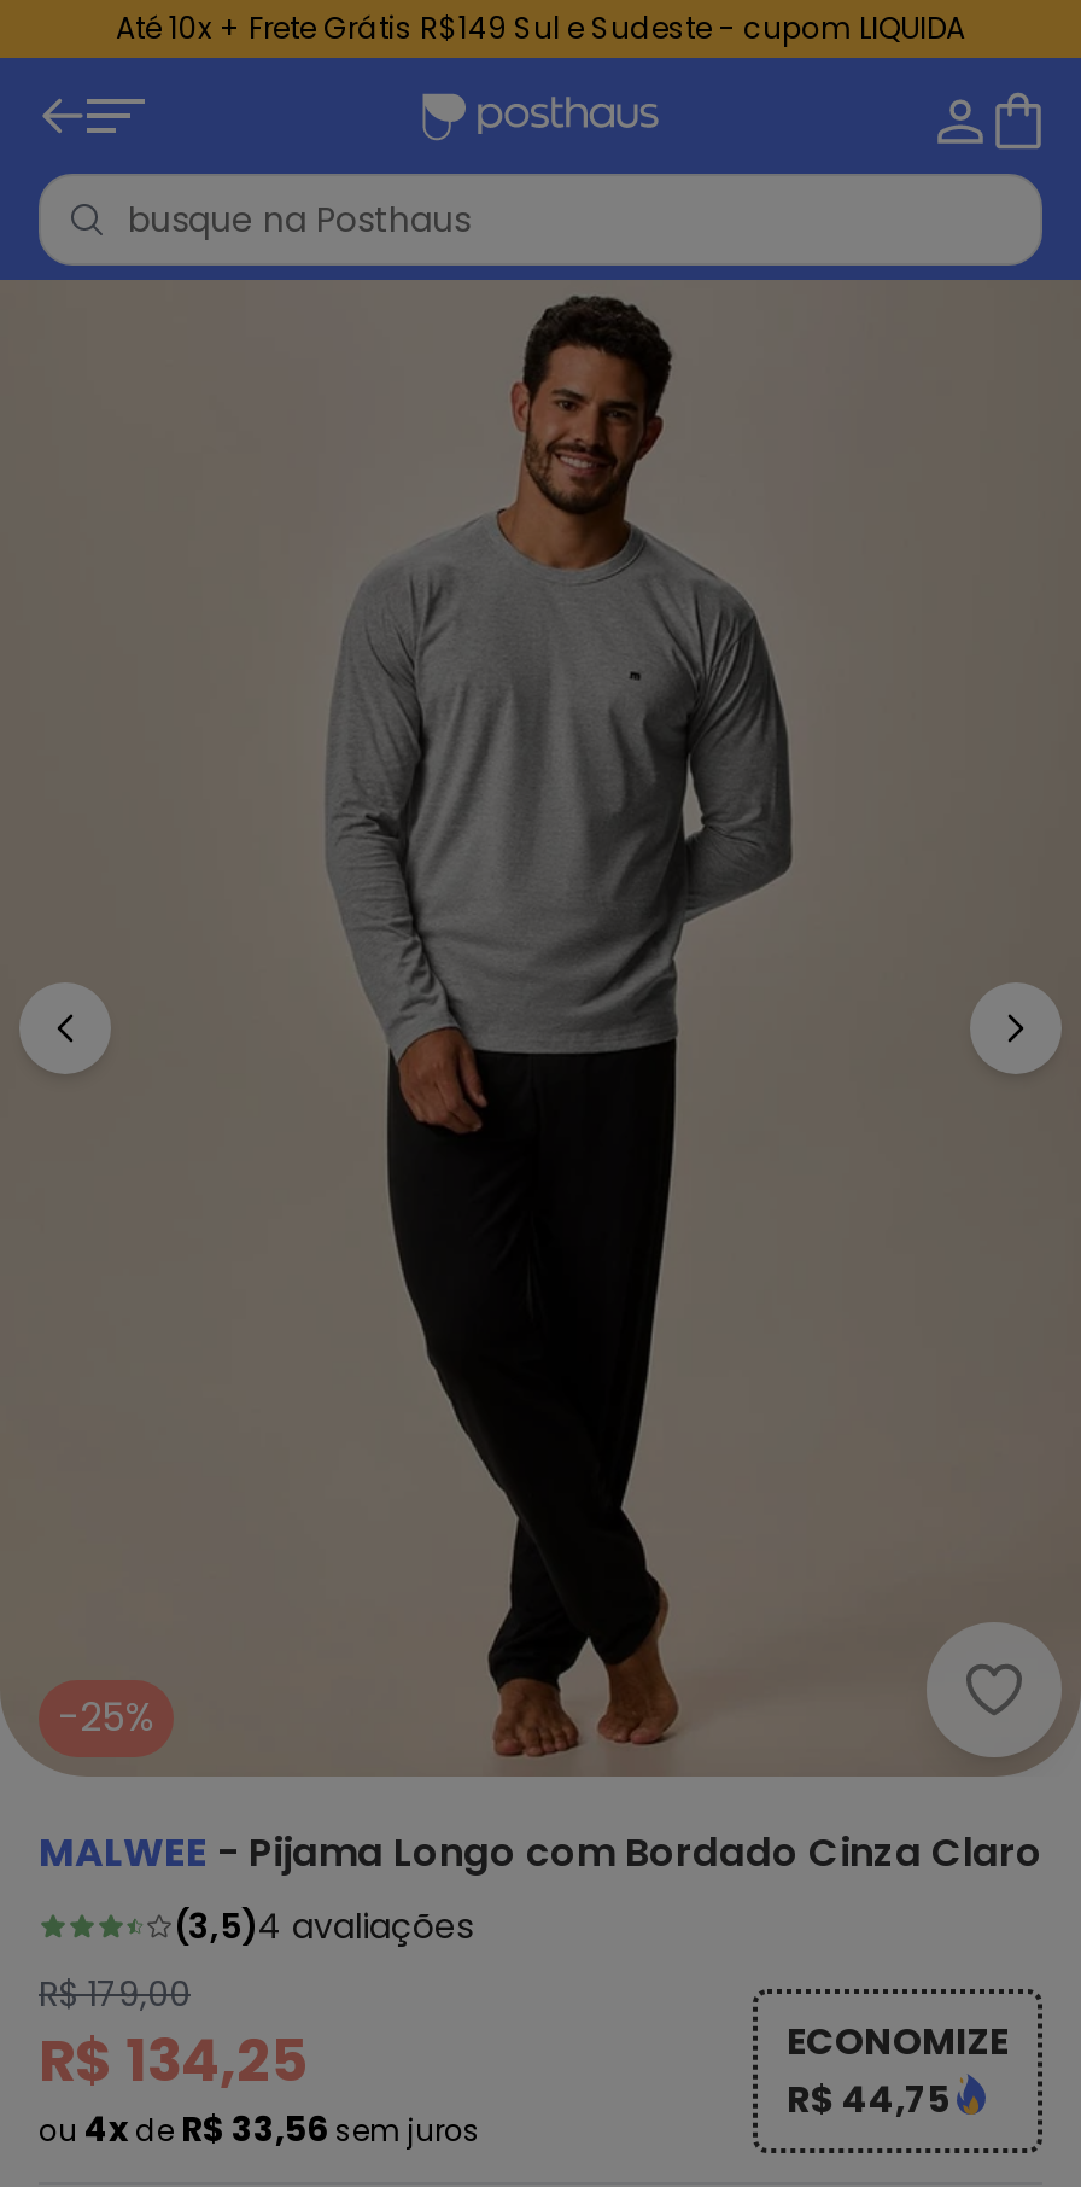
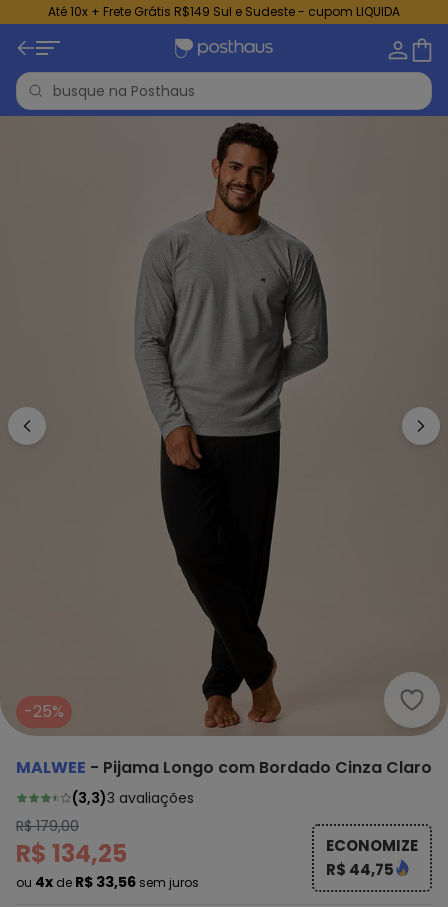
- (3,5)4 avaliações
+ (3,3)3 avaliações
